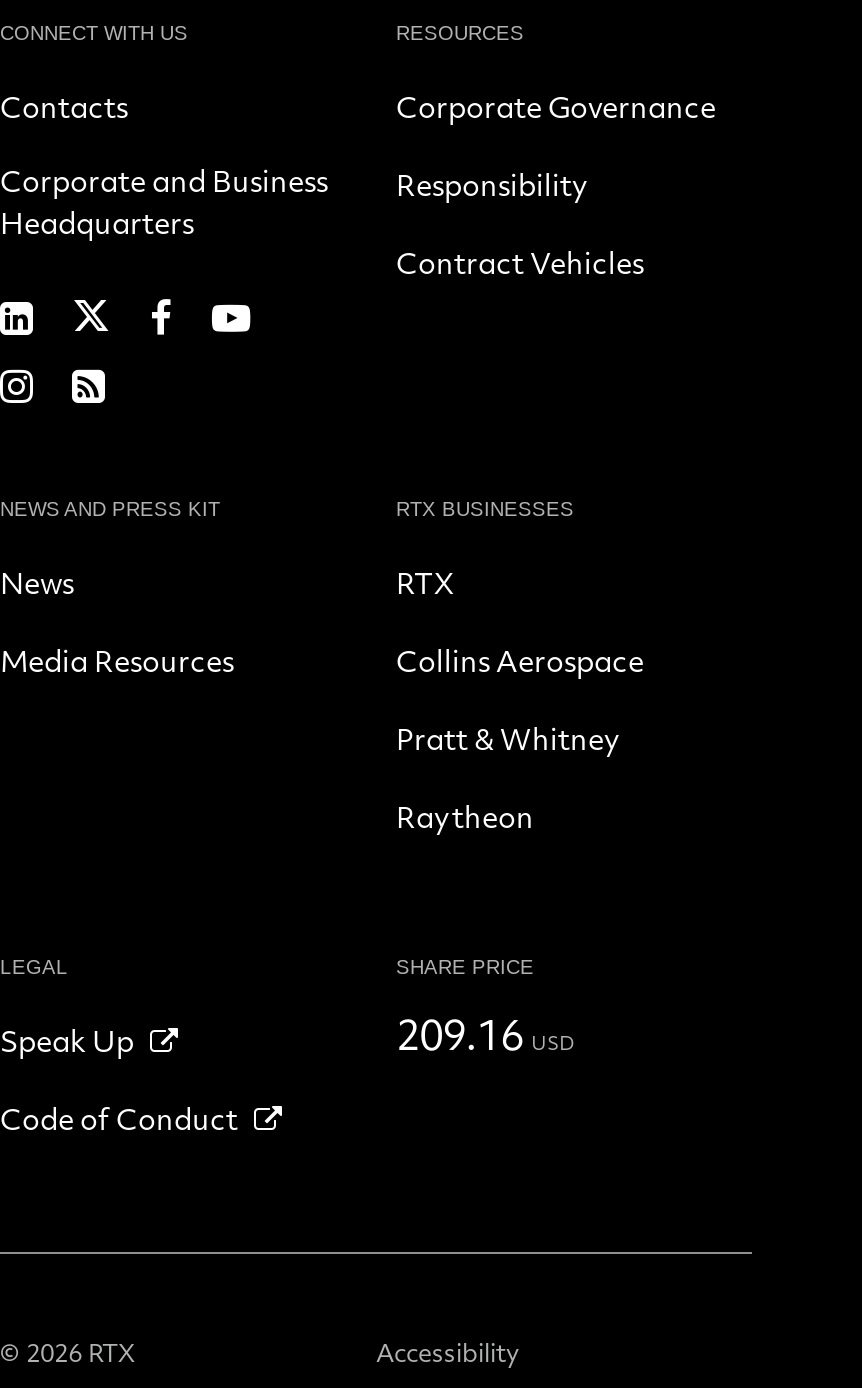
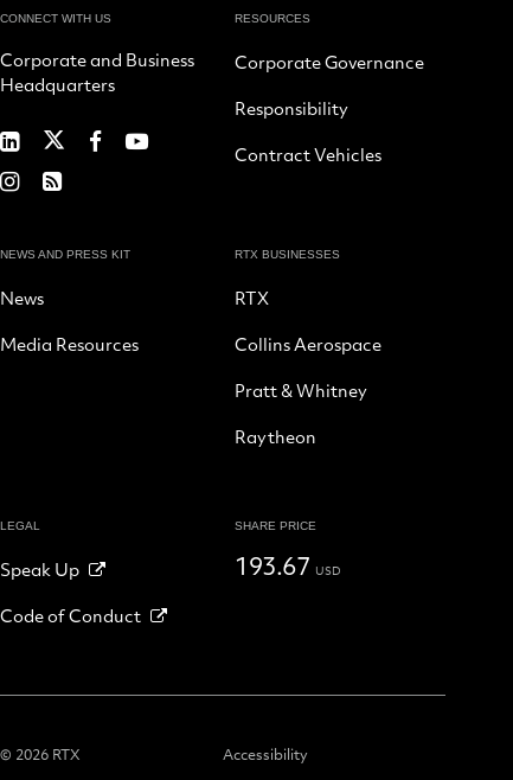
- Contacts

- 209.16 USD
+ 193.67 USD
